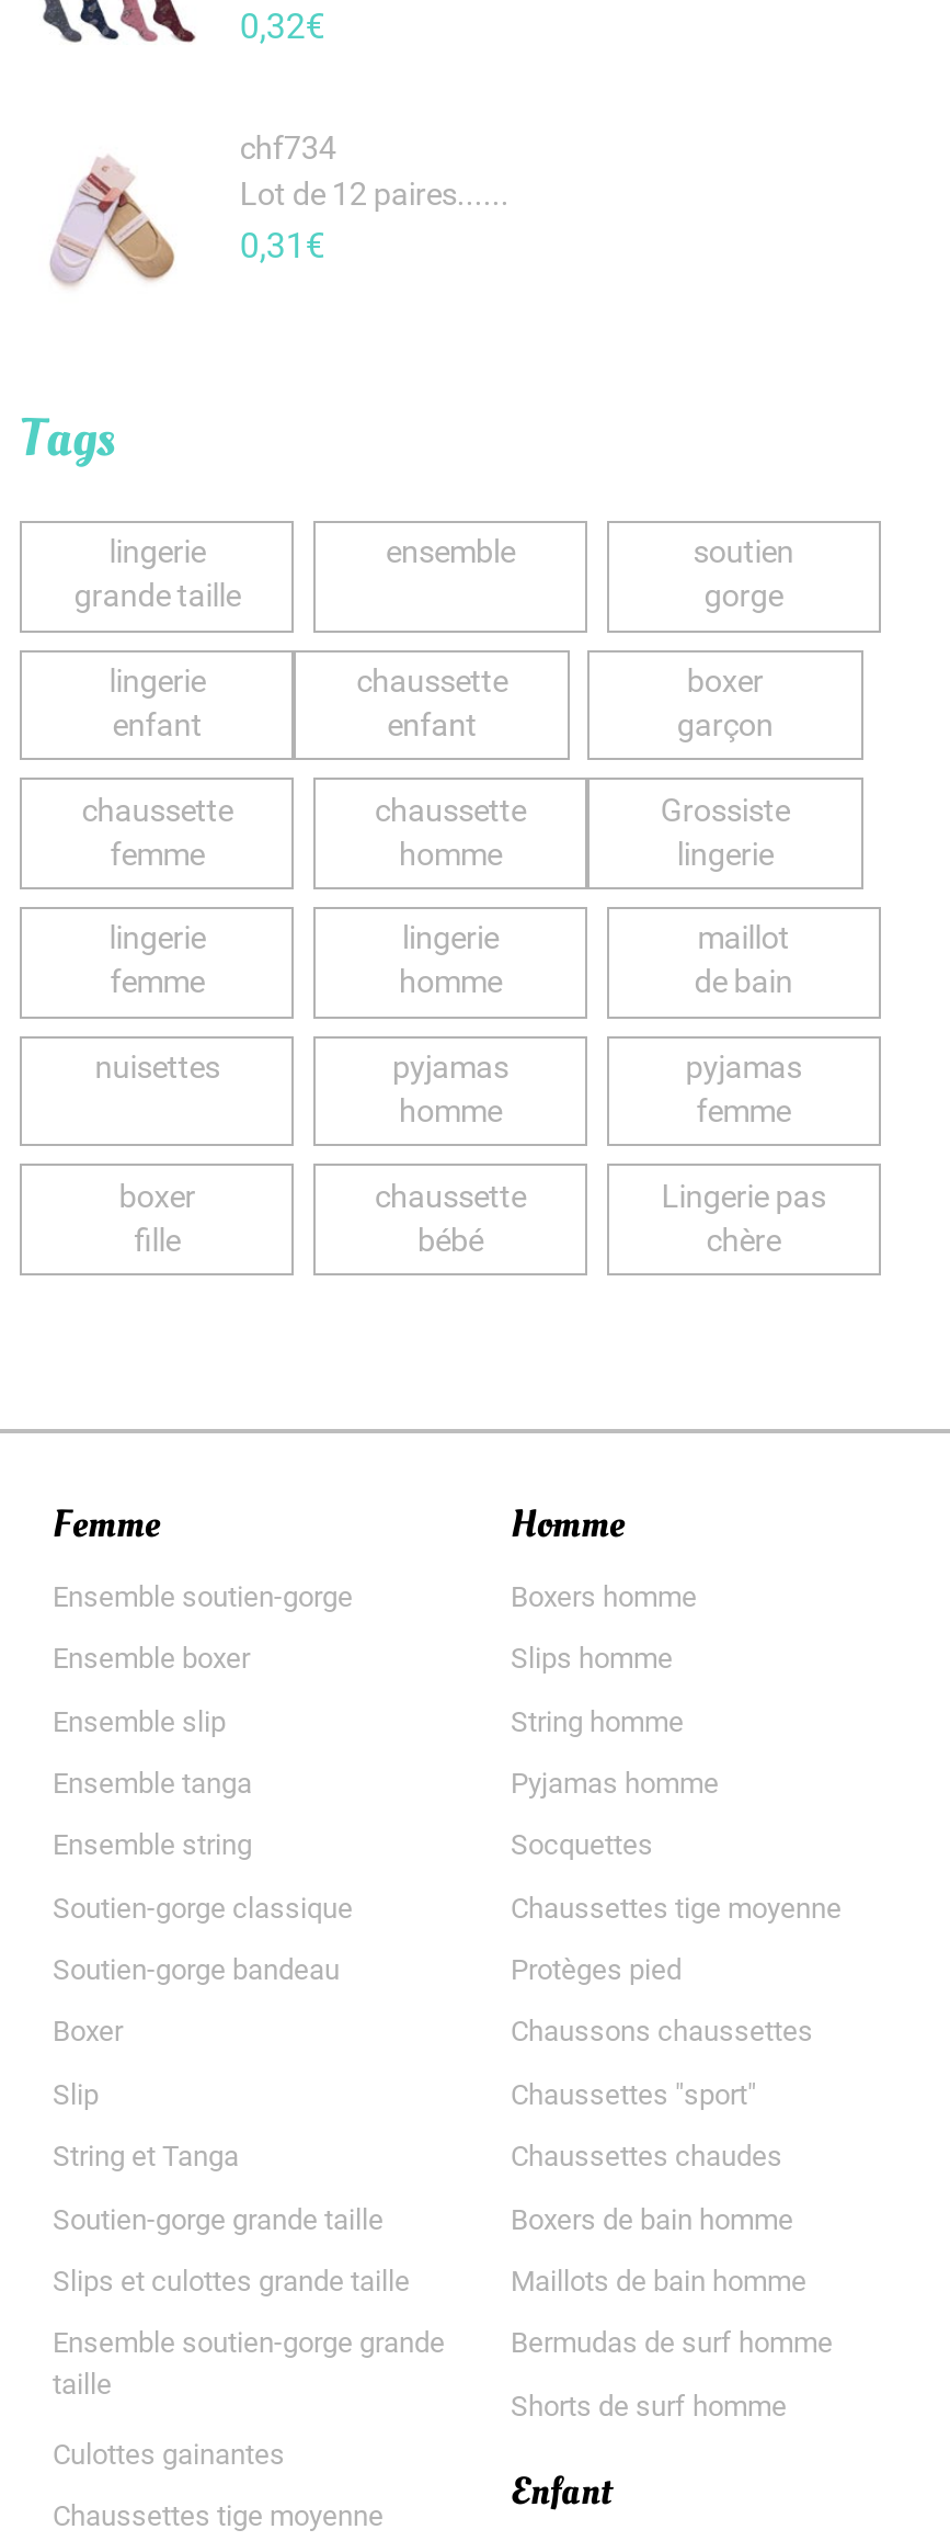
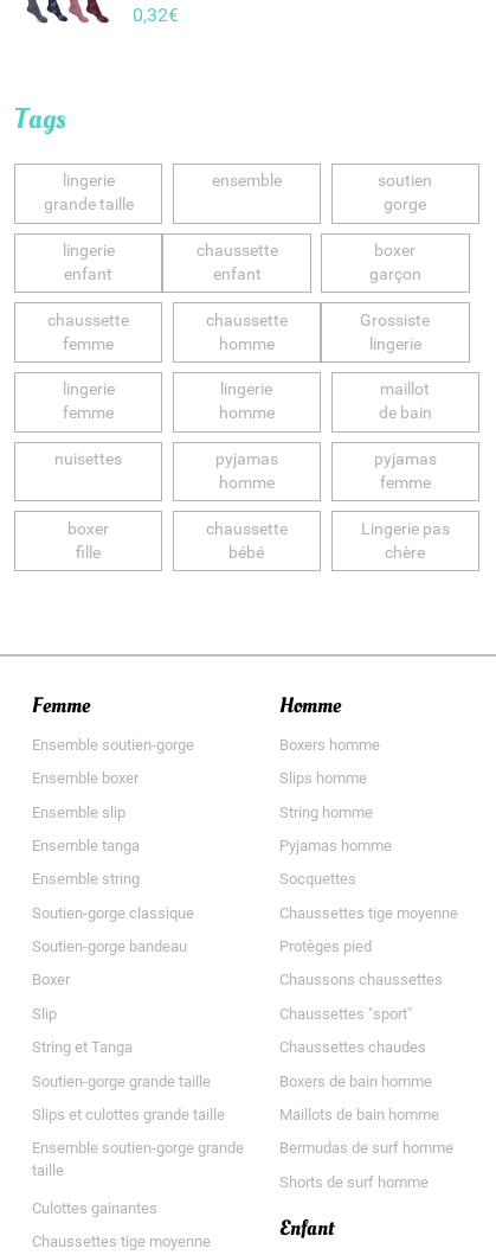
- [image]
- chf734
- Lot de 12 paires......
- 0,31€
